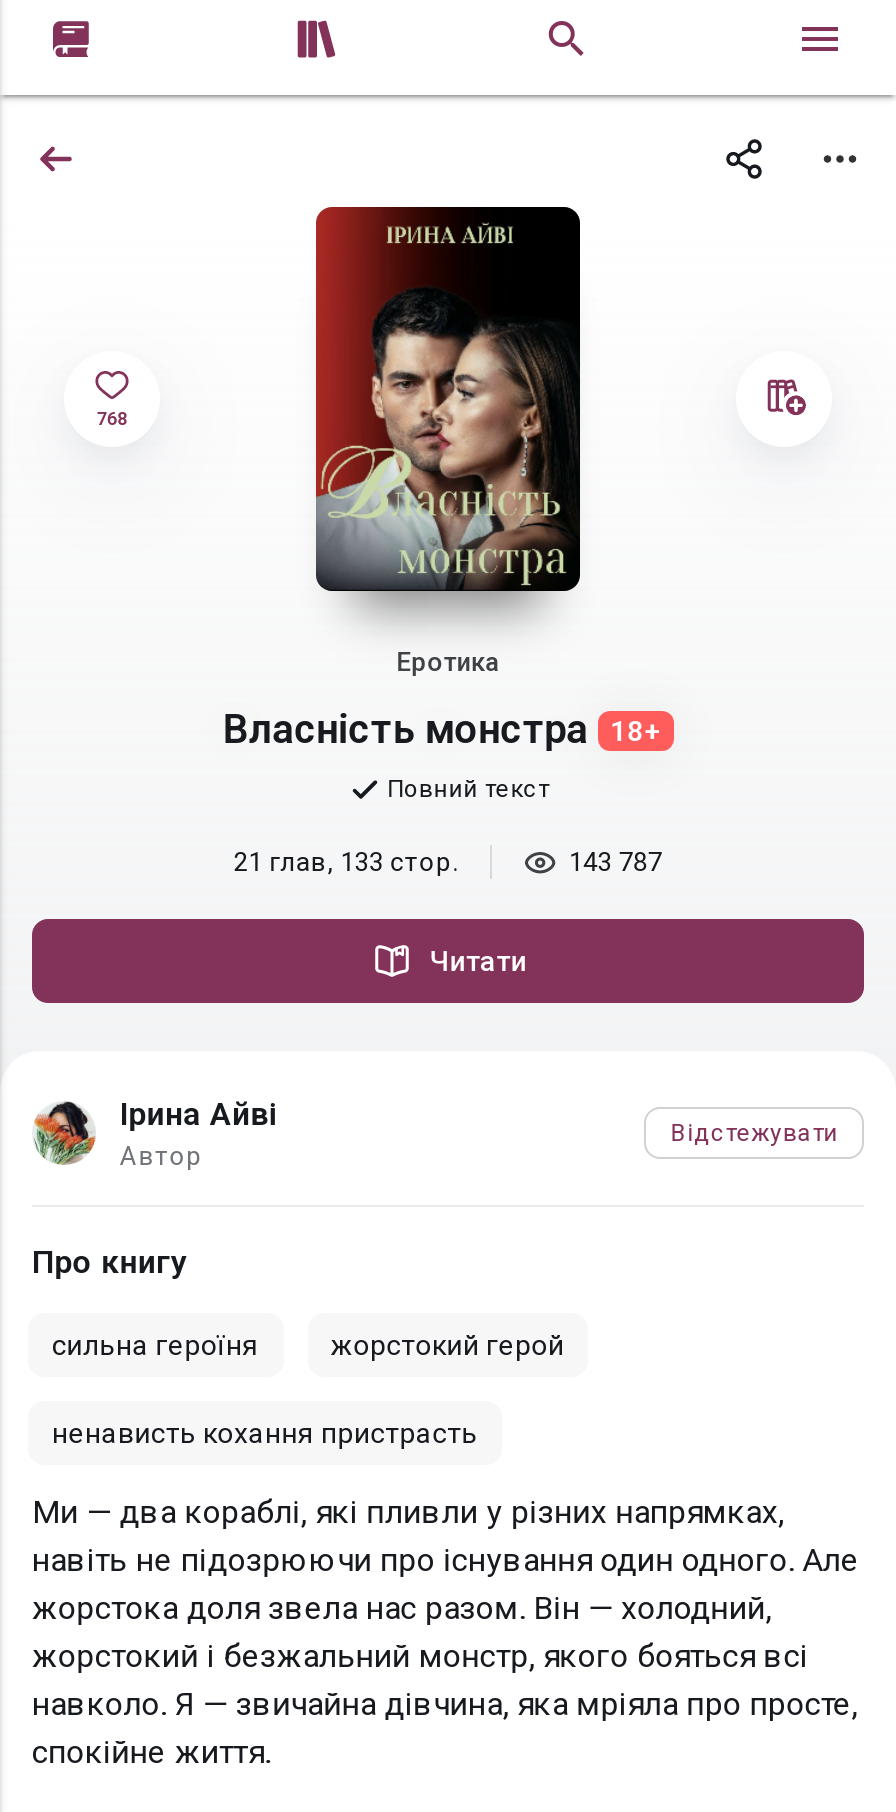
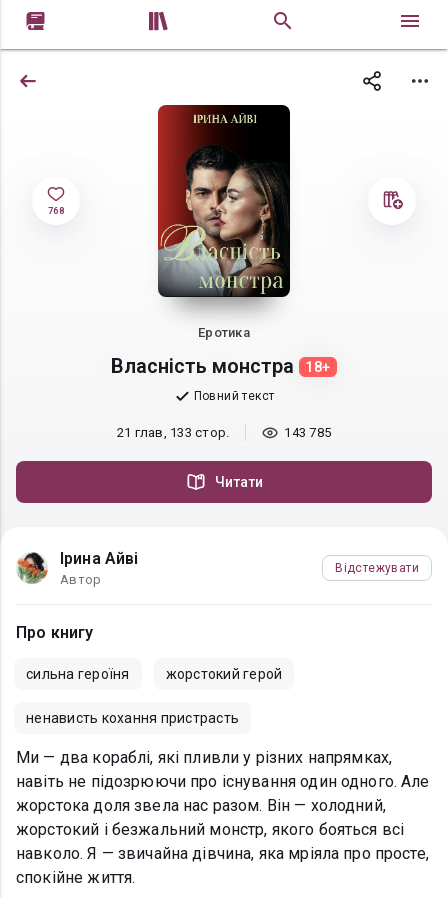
- 143 787
+ 143 785
